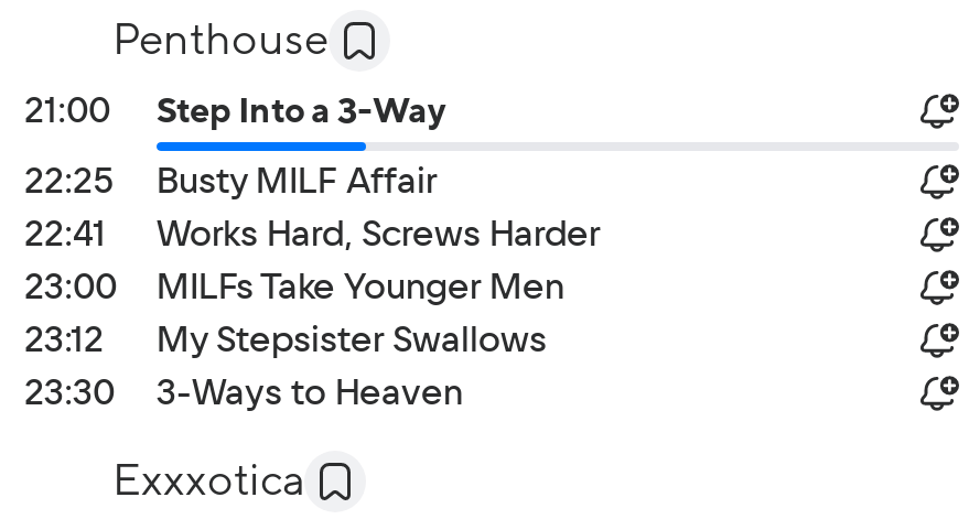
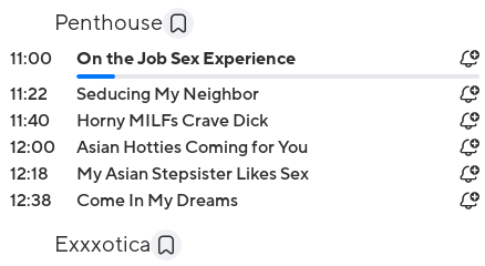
- 21:00
- Step Into a 3-Way
+ 11:00
+ On the Job Sex Experience

- 22:25
- Busty MILF Affair
- 22:41
- Works Hard, Screws Harder
- 23:00
- MILFs Take Younger Men
- 23:12
- My Stepsister Swallows
- 23:30
- 3-Ways to Heaven
+ 11:22
+ Seducing My Neighbor
+ 11:40
+ Horny MILFs Crave Dick
+ 12:00
+ Asian Hotties Coming for You
+ 12:18
+ My Asian Stepsister Likes Sex
+ 12:38
+ Come In My Dreams
